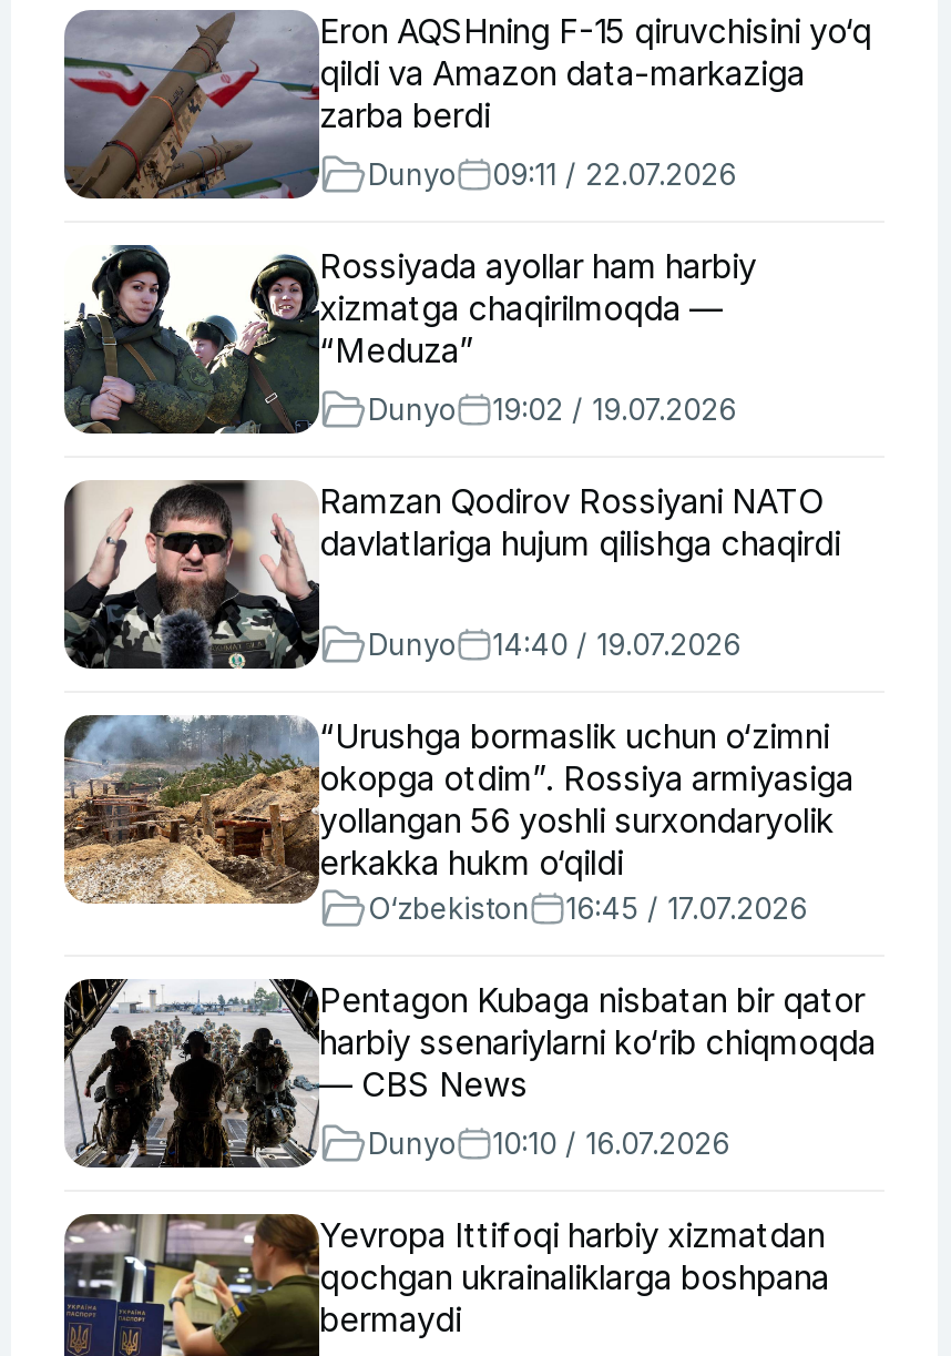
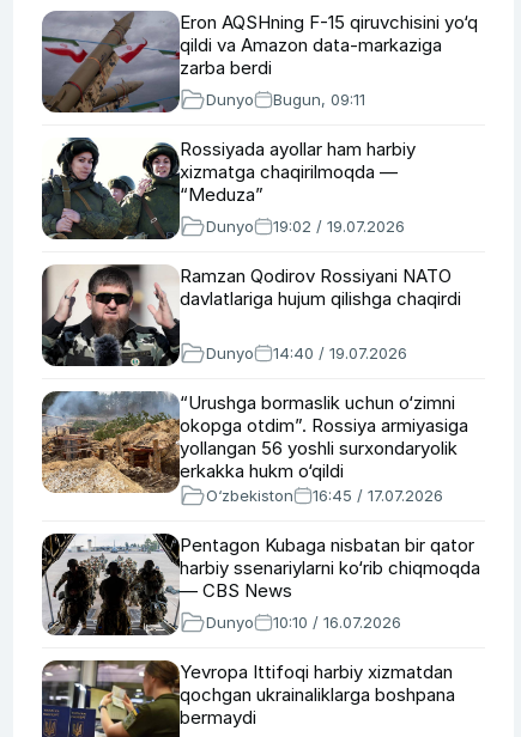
- Dunyo 09:11 / 22.07.2026
+ Dunyo Bugun, 09:11
